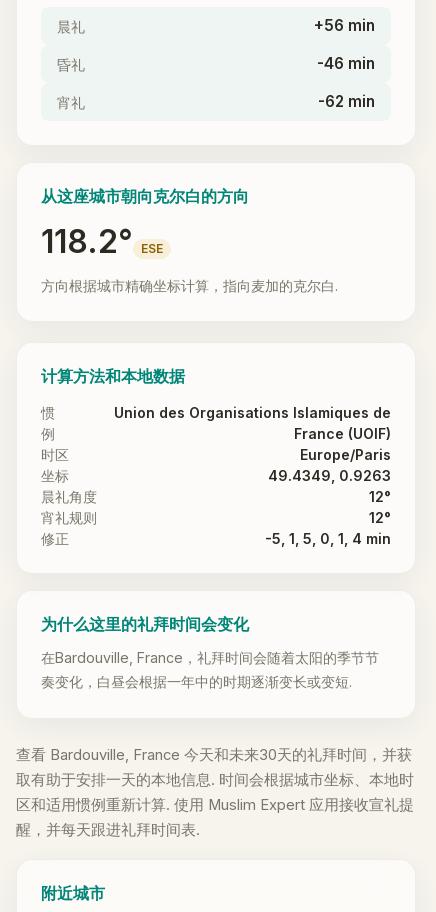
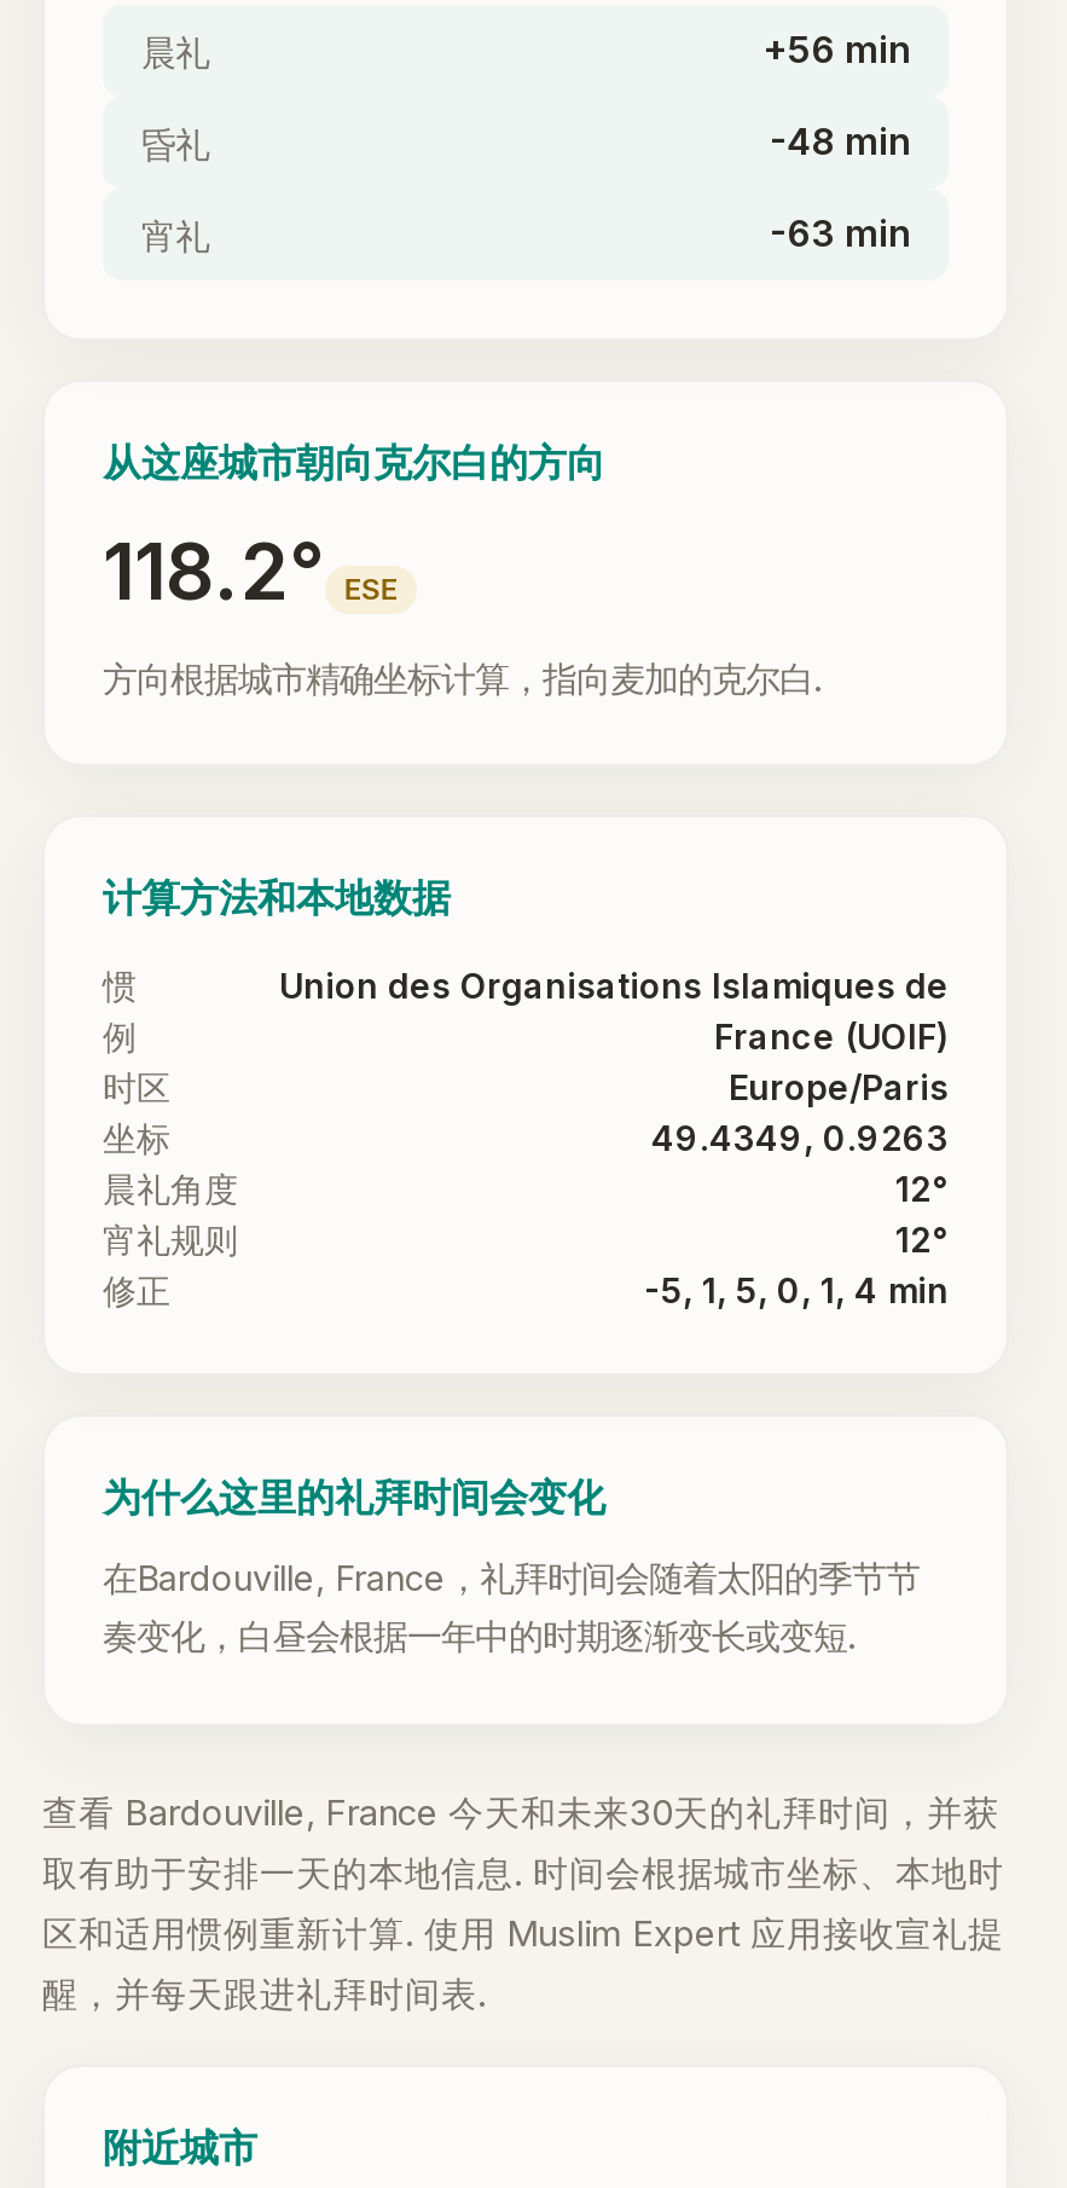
- -46 min
+ -48 min

- -62 min
+ -63 min
